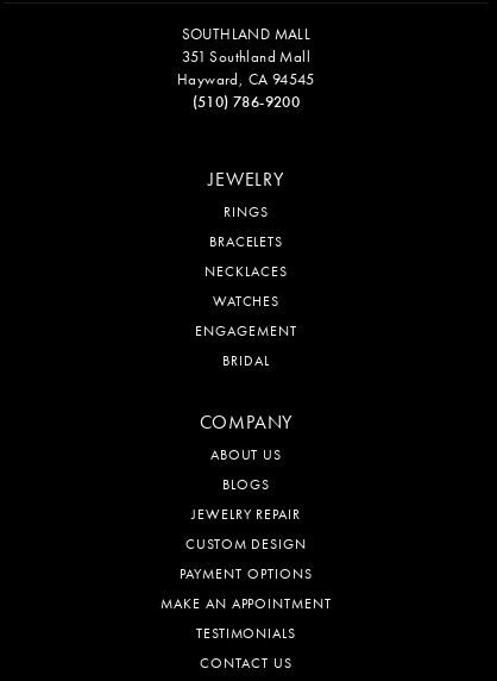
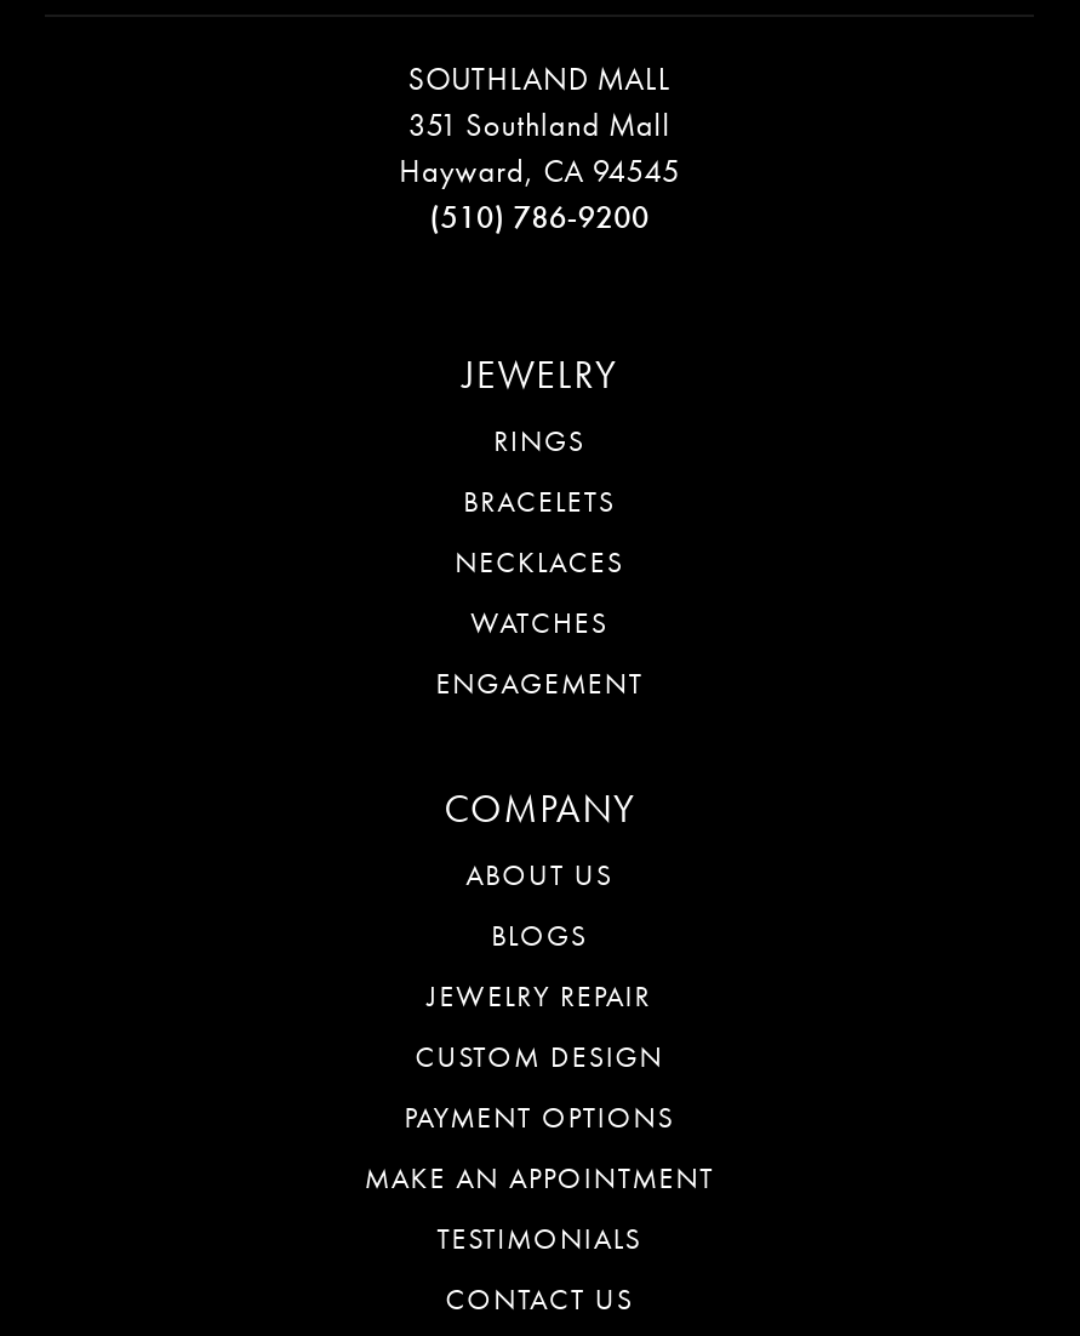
- BRIDAL
